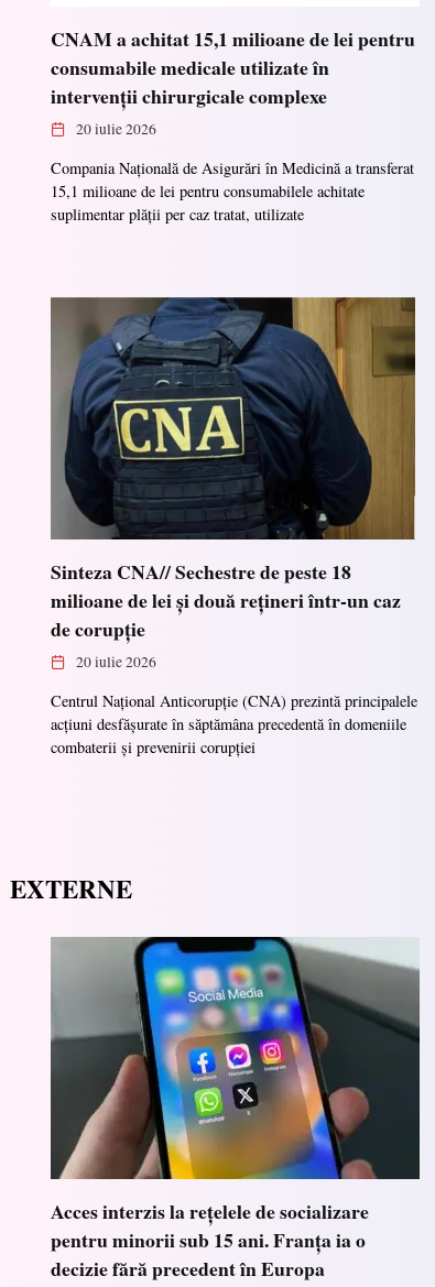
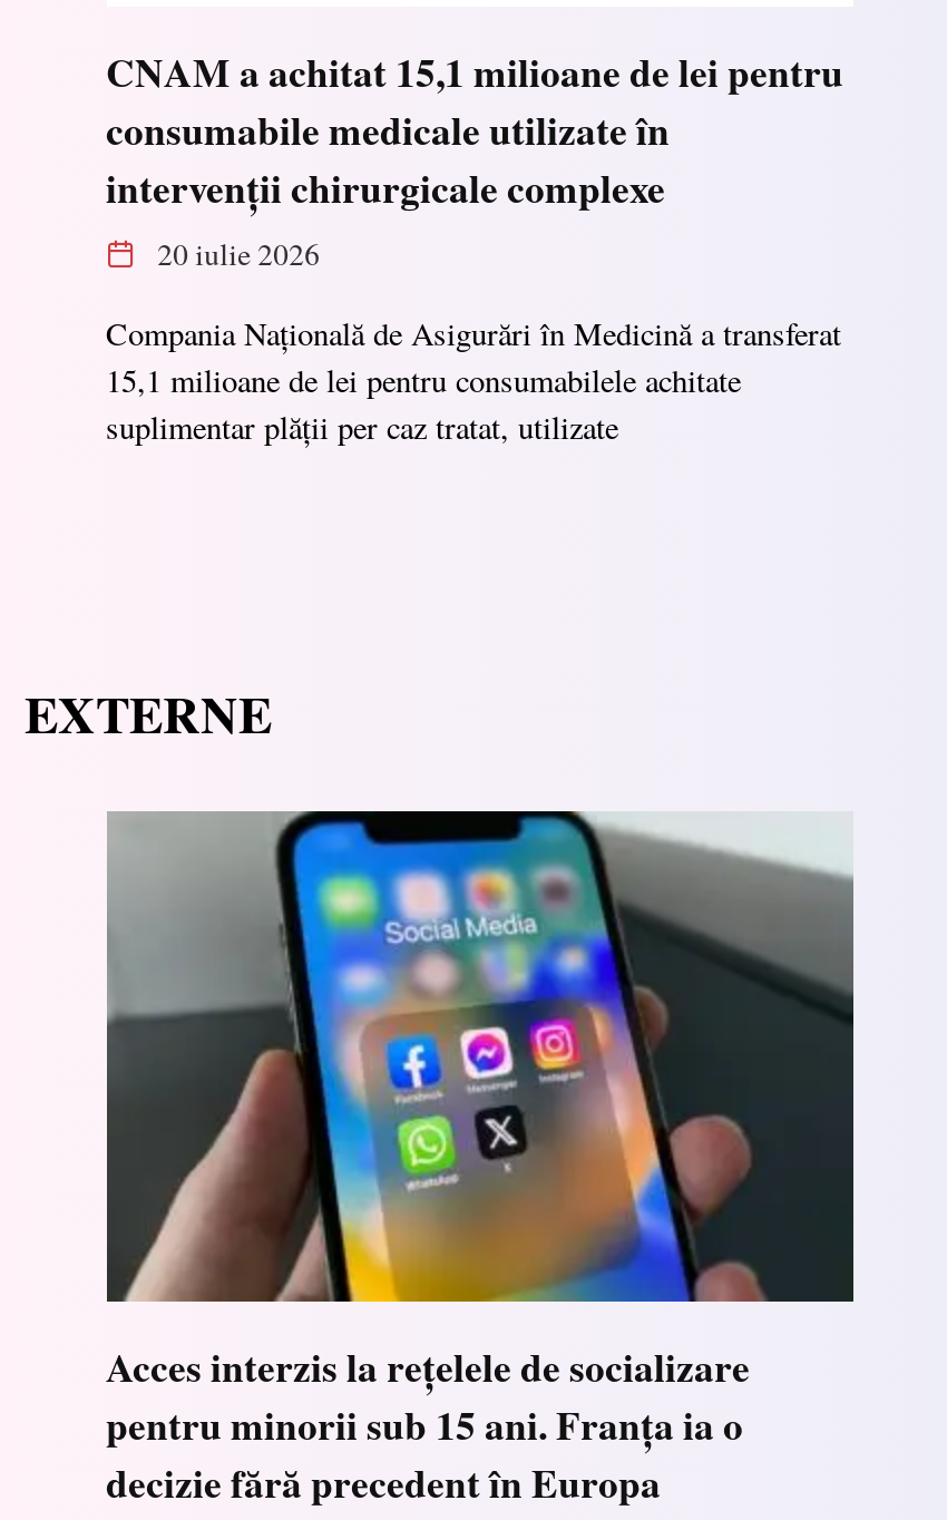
- [image]
- Sinteza CNA// Sechestre de peste 18
- milioane de lei și două rețineri într-un caz
- de corupție
- 20 iulie 2026
- Centrul Național Anticorupție (CNA) prezintă principalele
- acțiuni desfășurate în săptămâna precedentă în domeniile
- combaterii și prevenirii corupției
